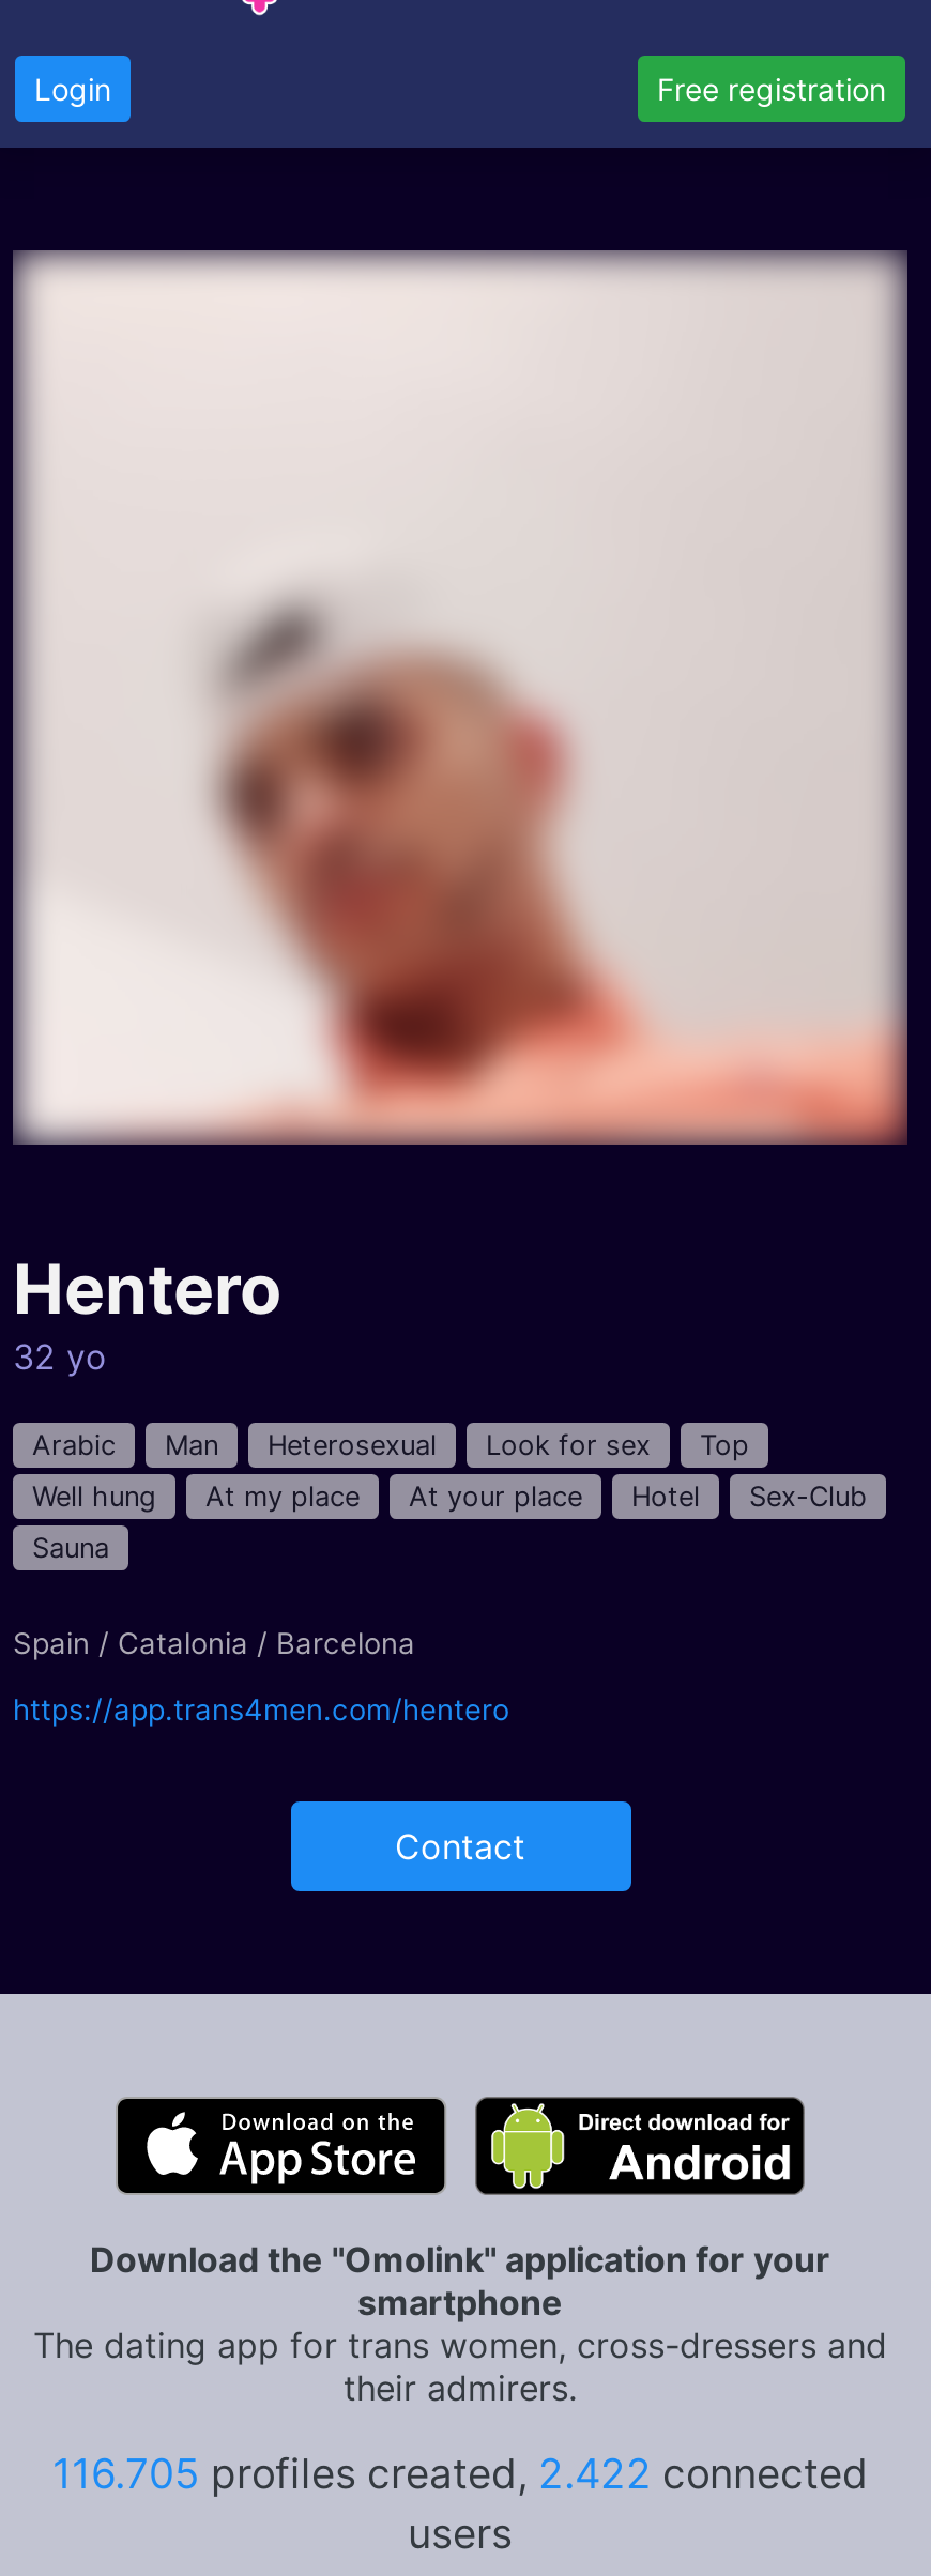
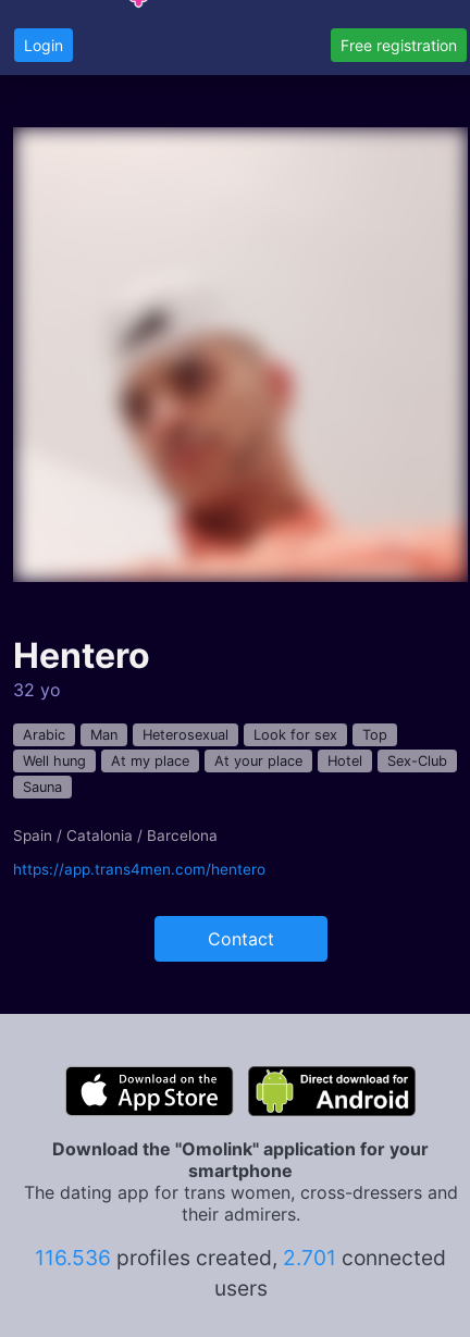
- 116.705 profiles created, 2.422 connected
+ 116.536 profiles created, 2.701 connected
